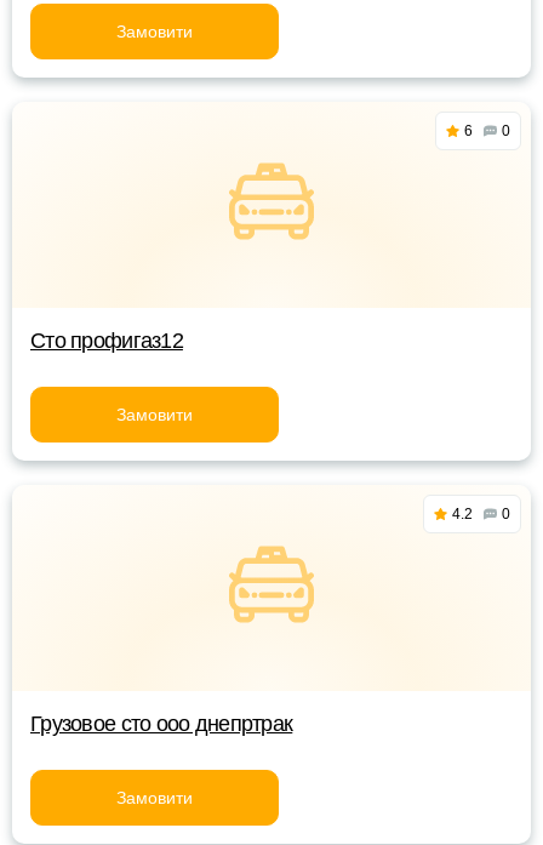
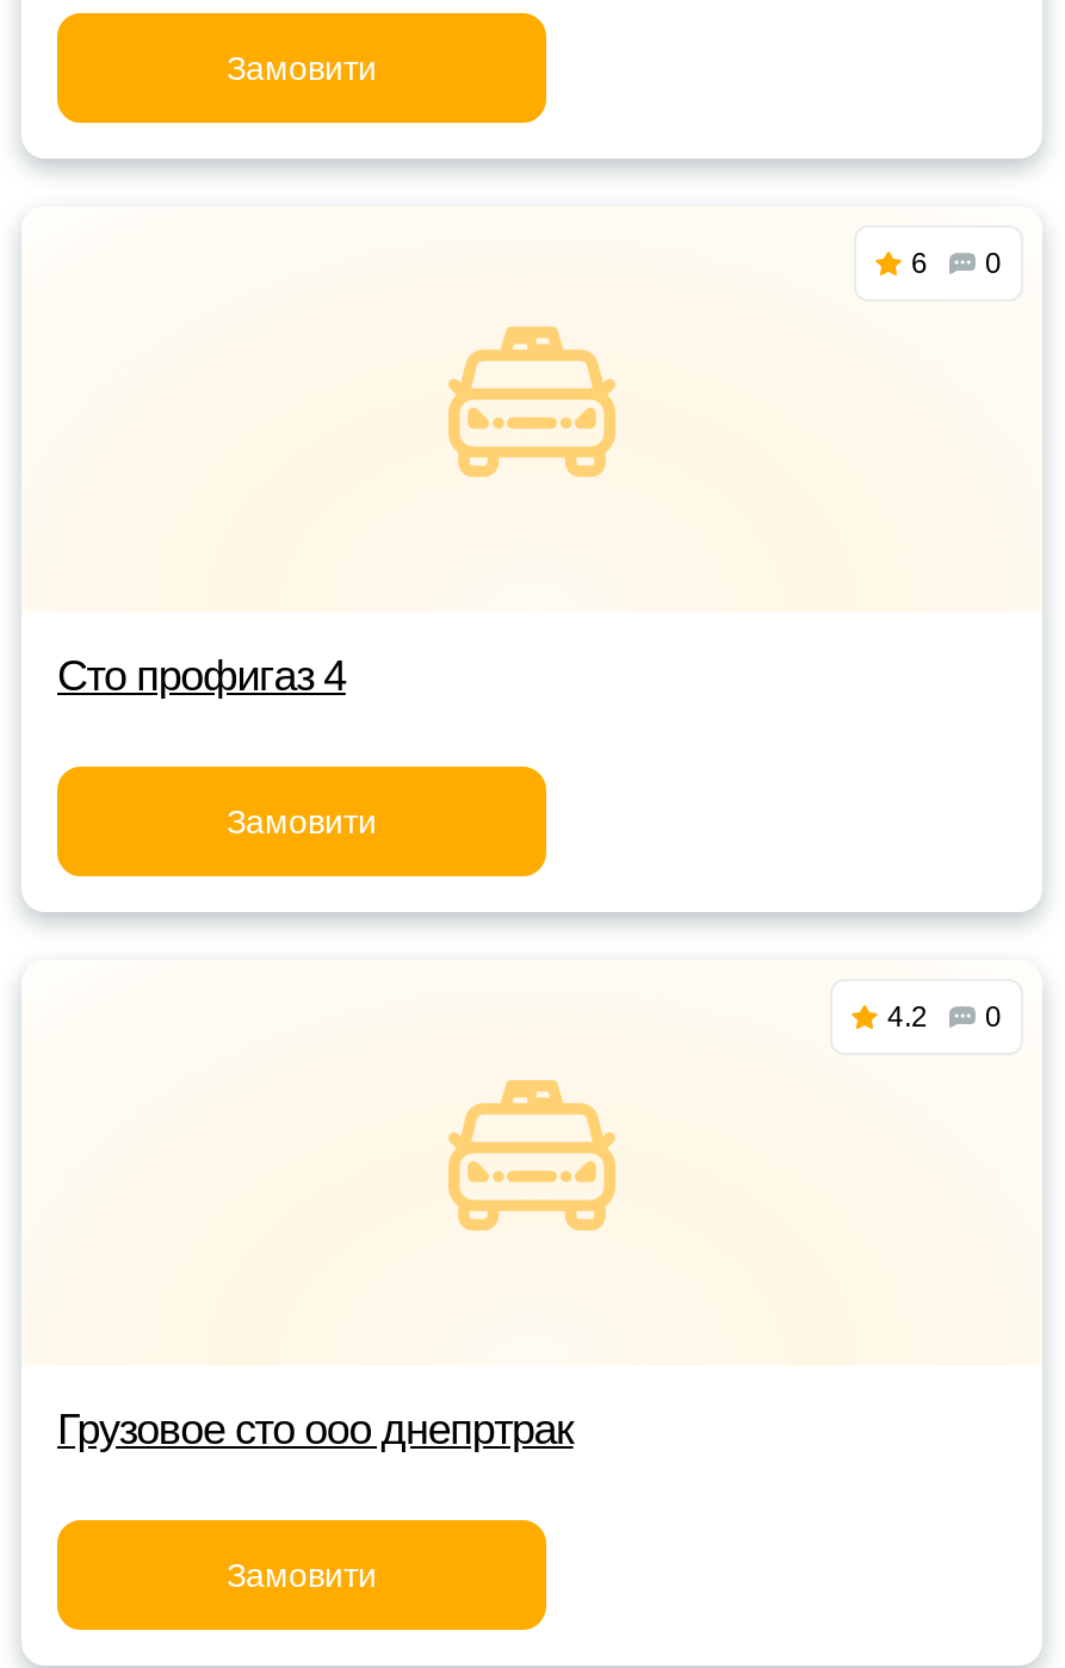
- Сто профигаз12
+ Сто профигаз 4
